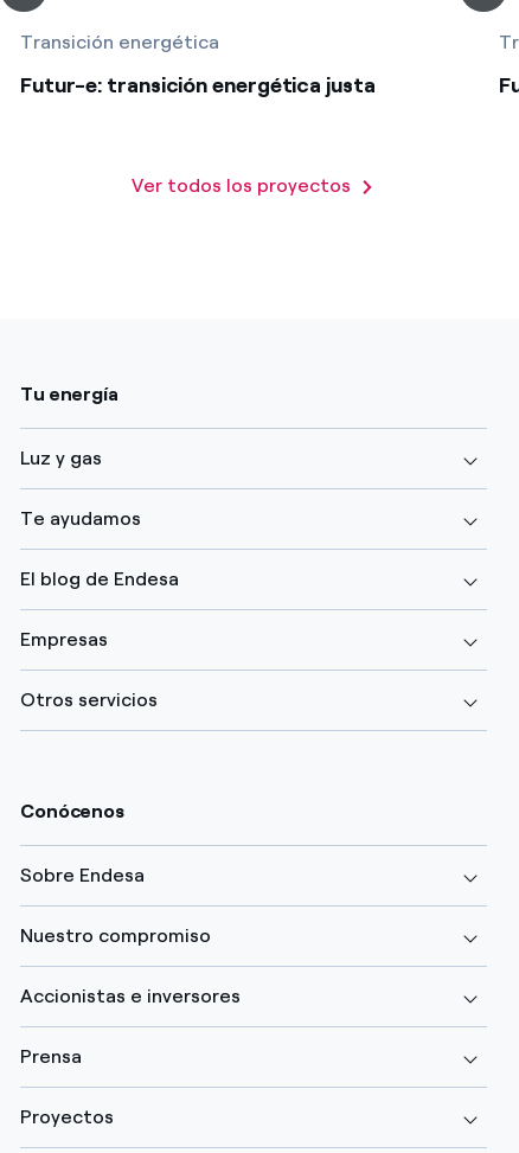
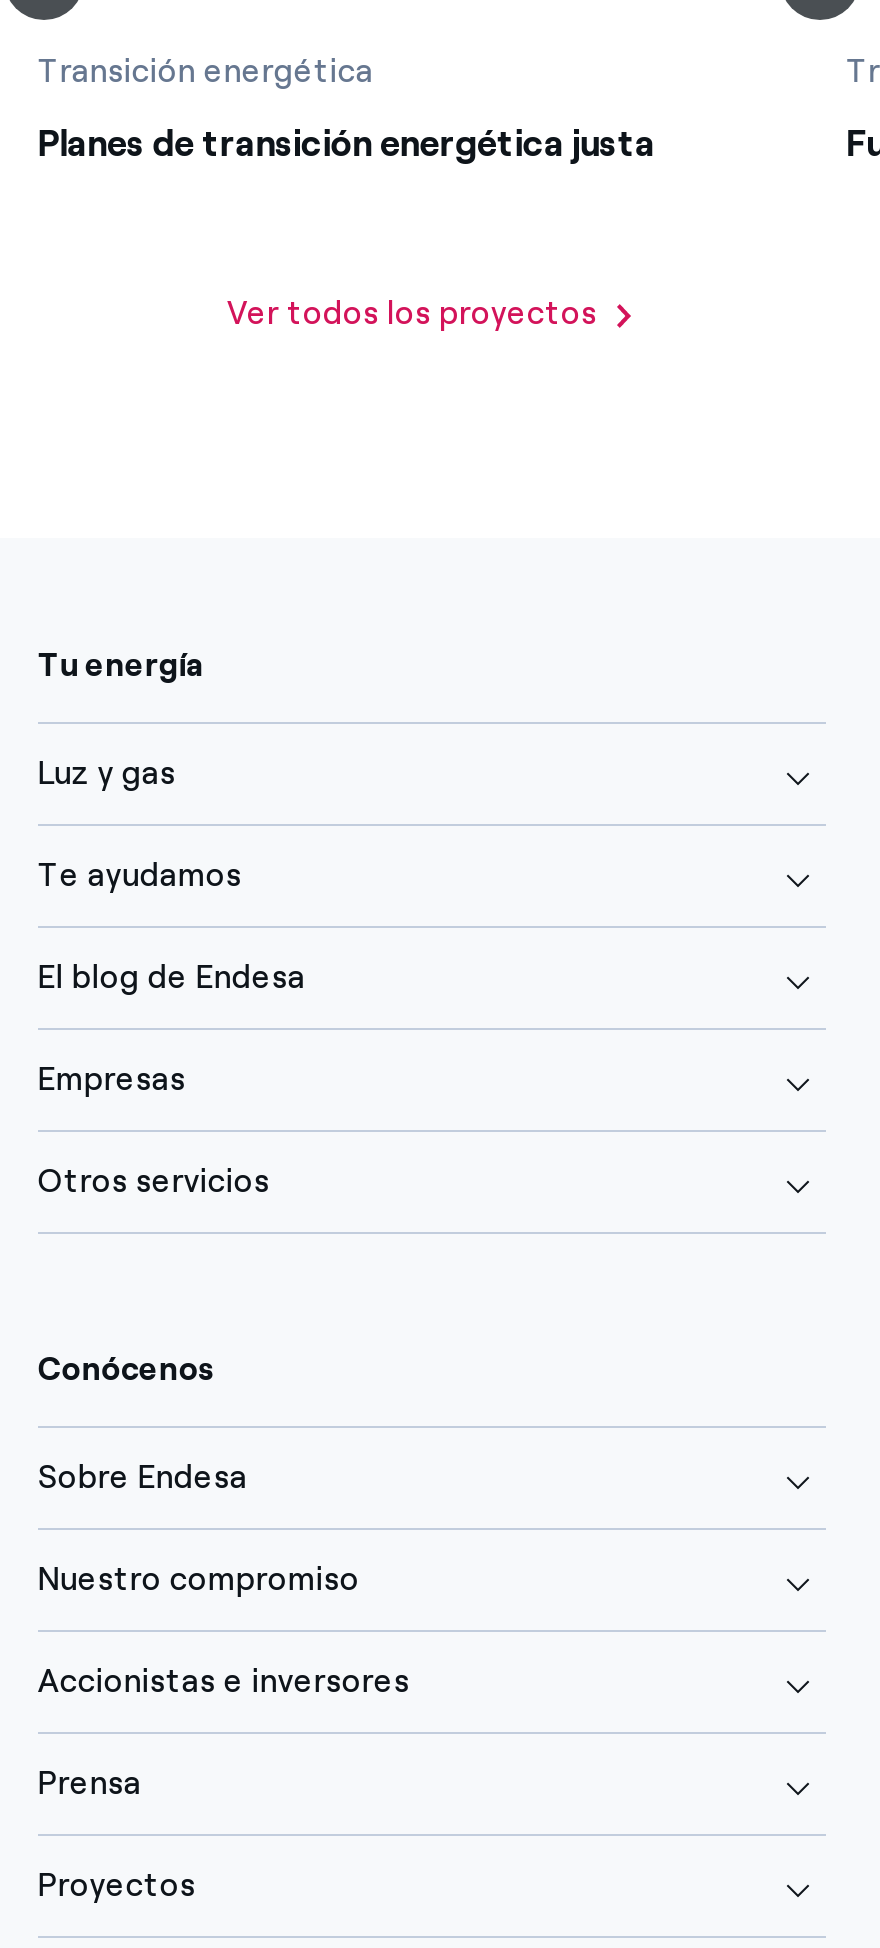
- Futur-e: transición energética justa
+ Planes de transición energética justa
